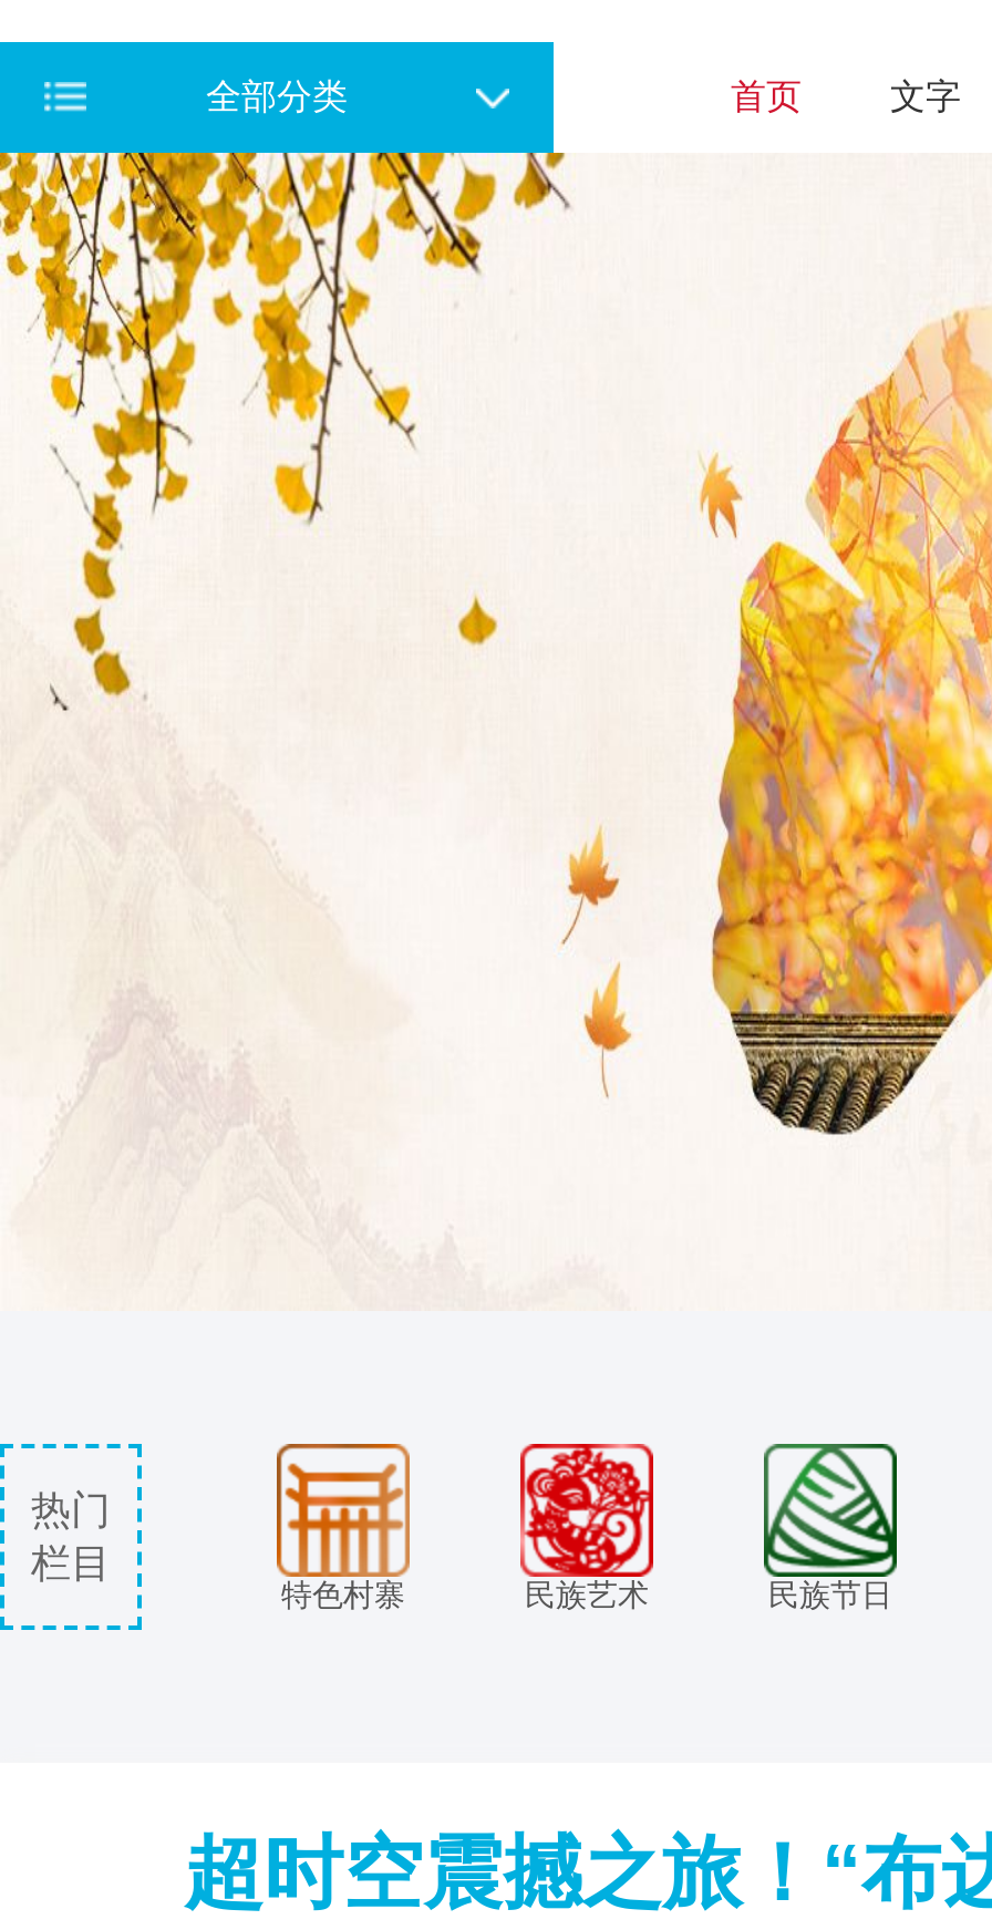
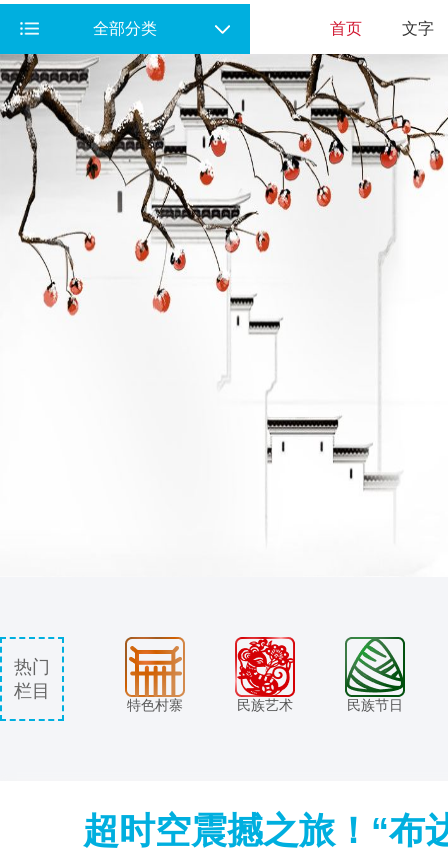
- [image]
+ [image]
